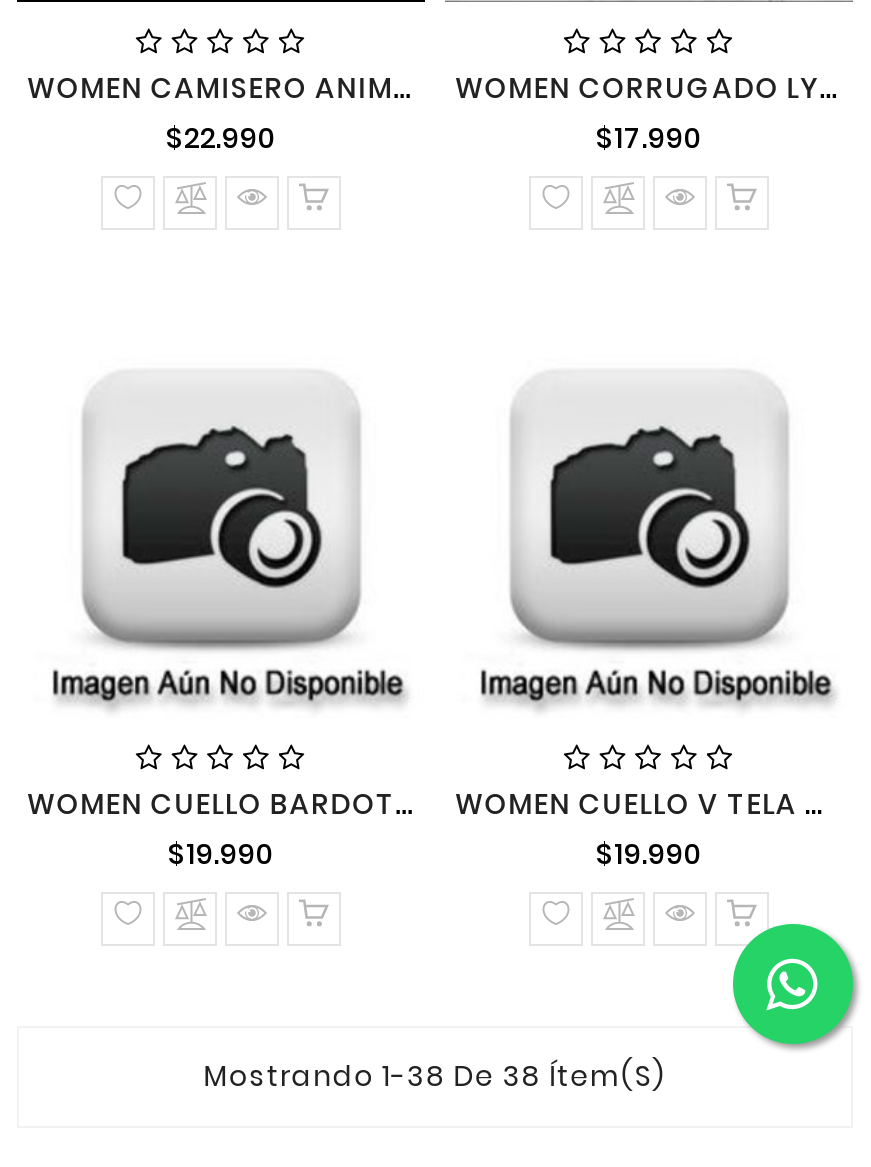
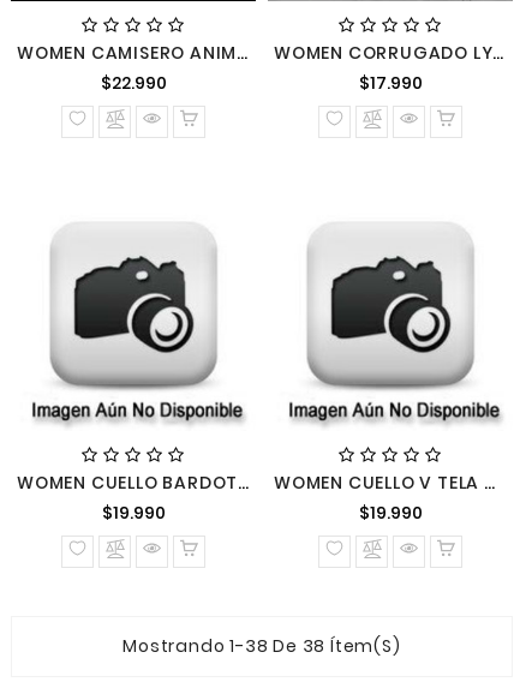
- [image]
